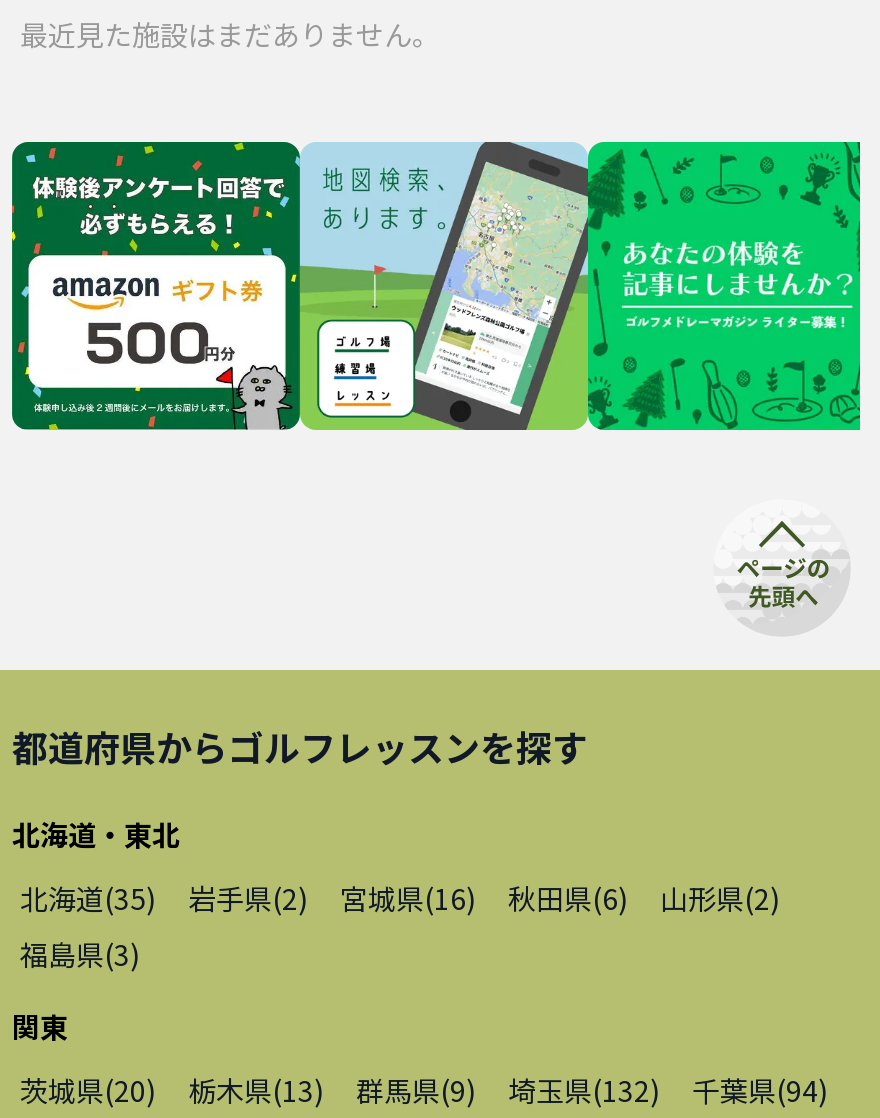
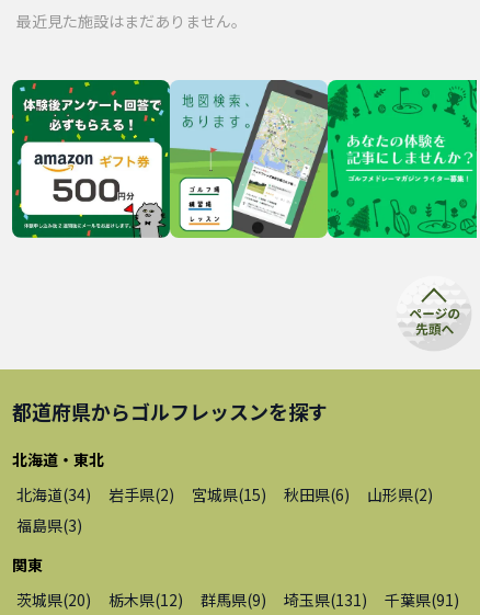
- 北海道(35)
+ 北海道(34)

- 宮城県(16)
+ 宮城県(15)

- 栃木県(13)
+ 栃木県(12)

- 埼玉県(132)
+ 埼玉県(131)

- 千葉県(94)
+ 千葉県(91)
